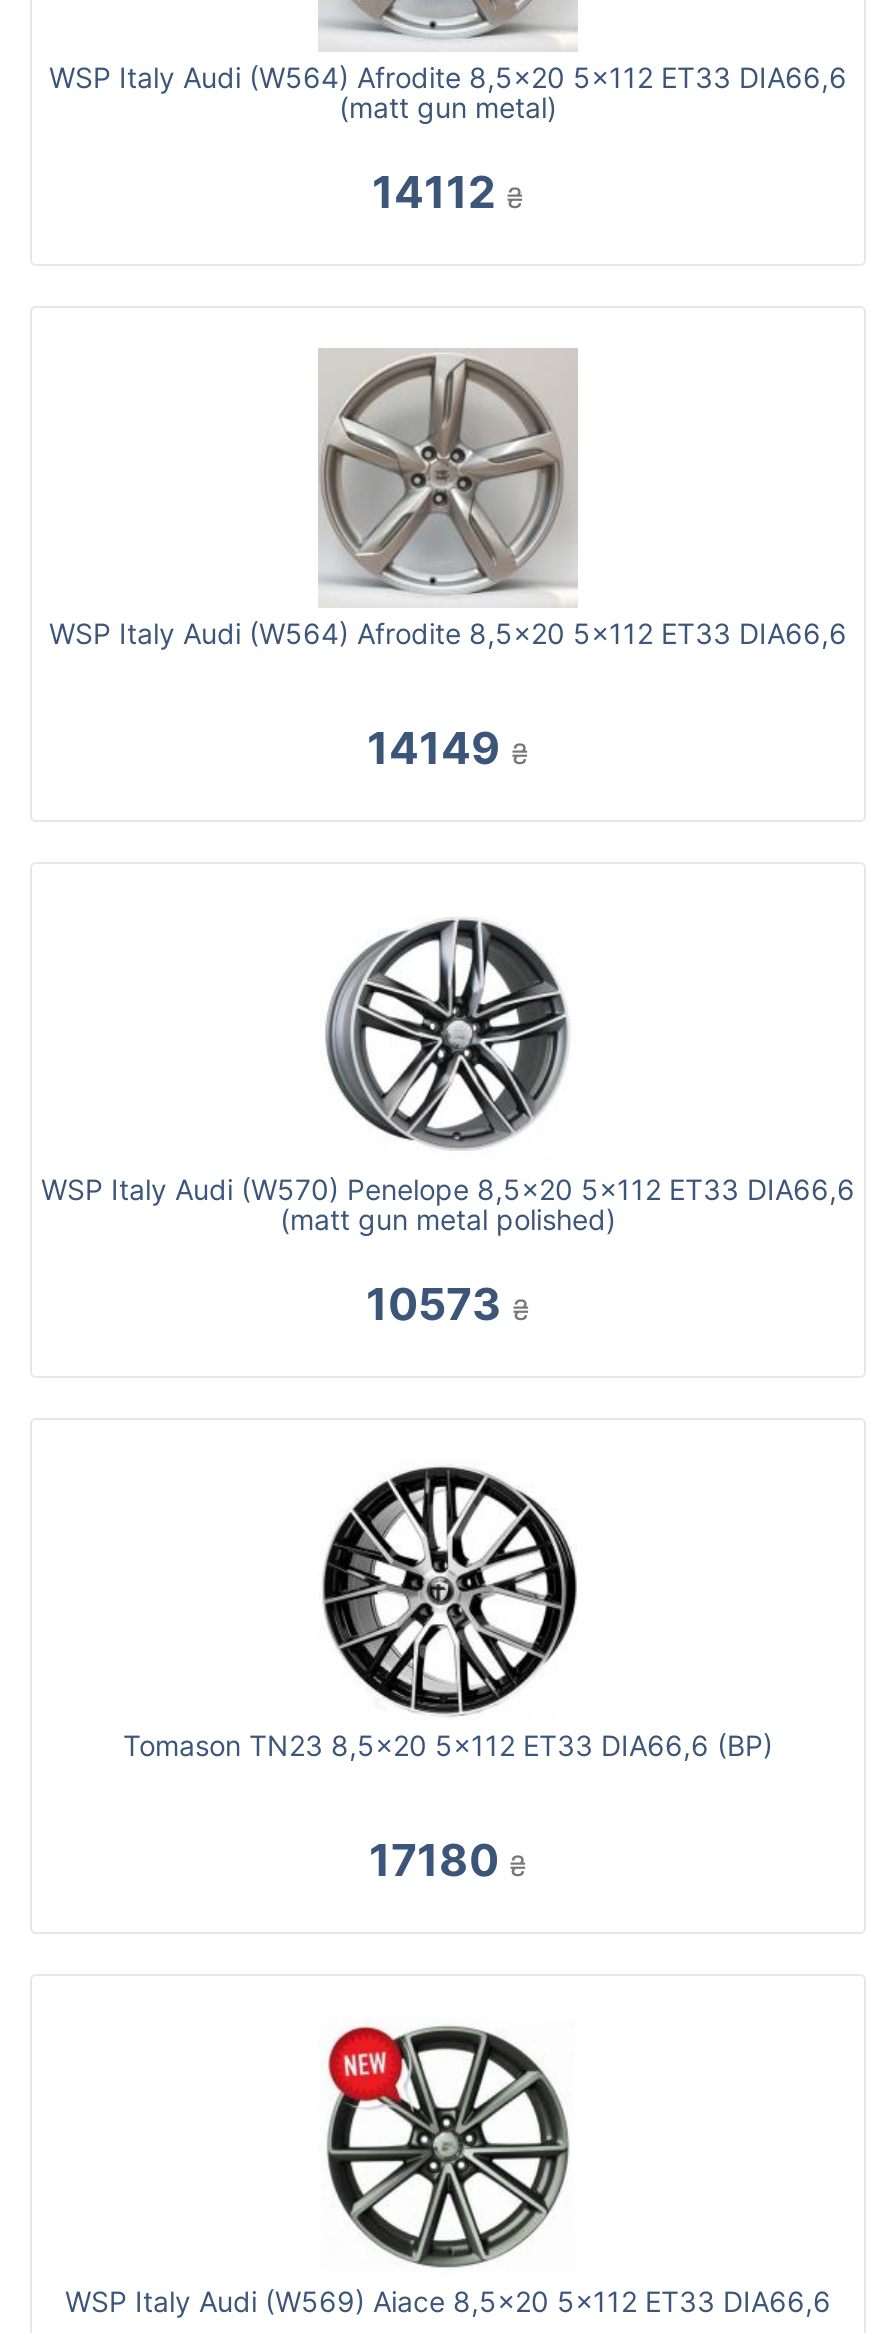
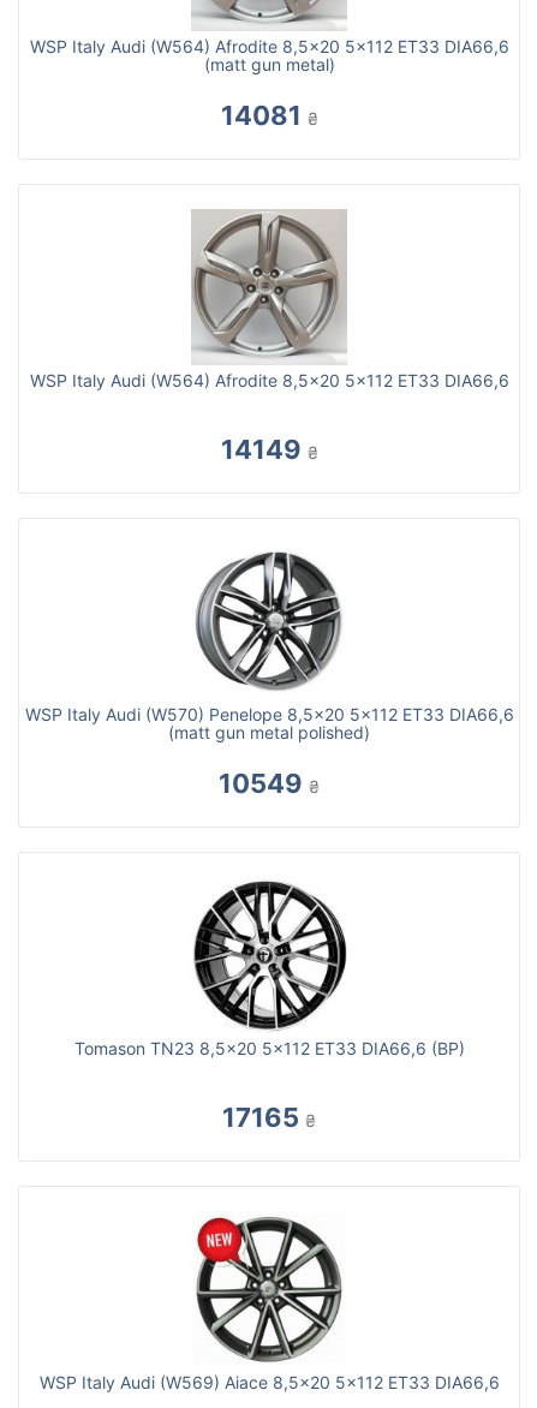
- 14112 ₴
+ 14081 ₴

- 10573 ₴
+ 10549 ₴

- 17180 ₴
+ 17165 ₴
